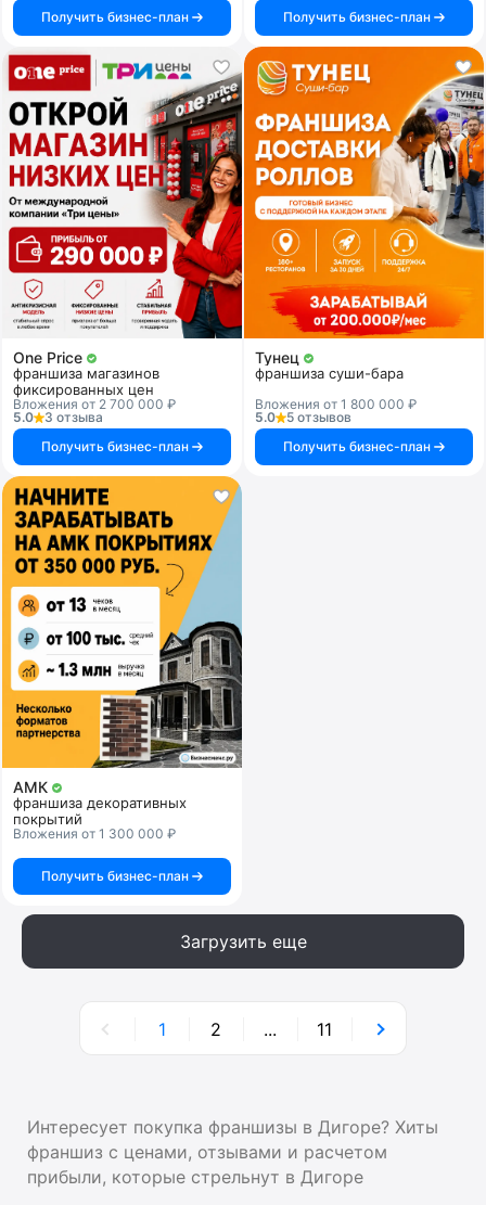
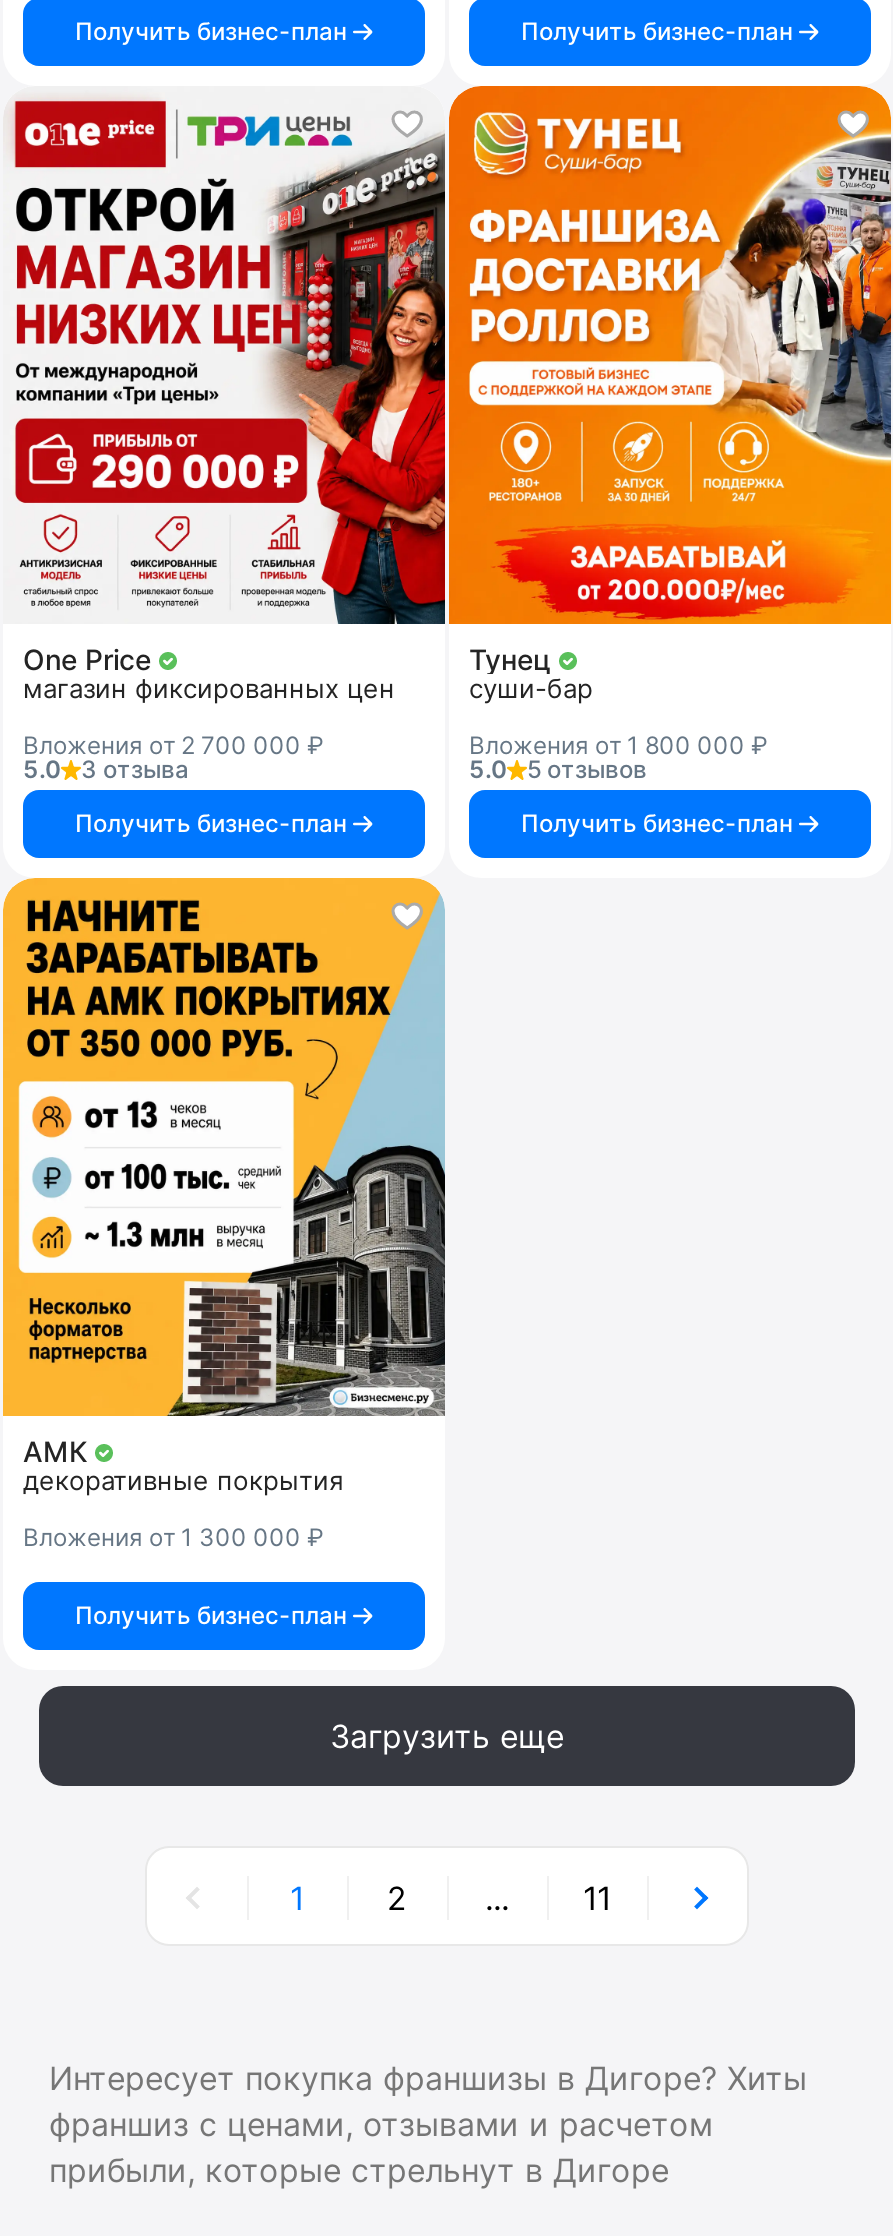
- франшиза магазинов
- фиксированных цен
+ магазин фиксированных цен

- франшиза суши-бара
+ суши-бар

- франшиза декоративных
- покрытий
+ декоративные покрытия
